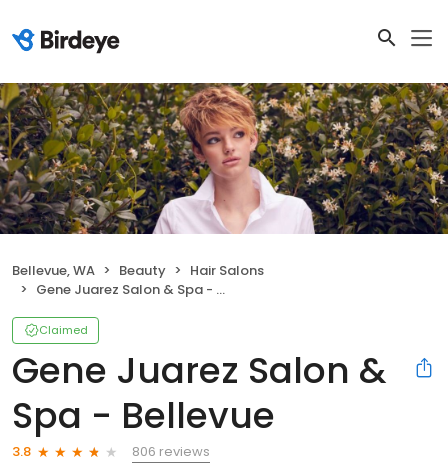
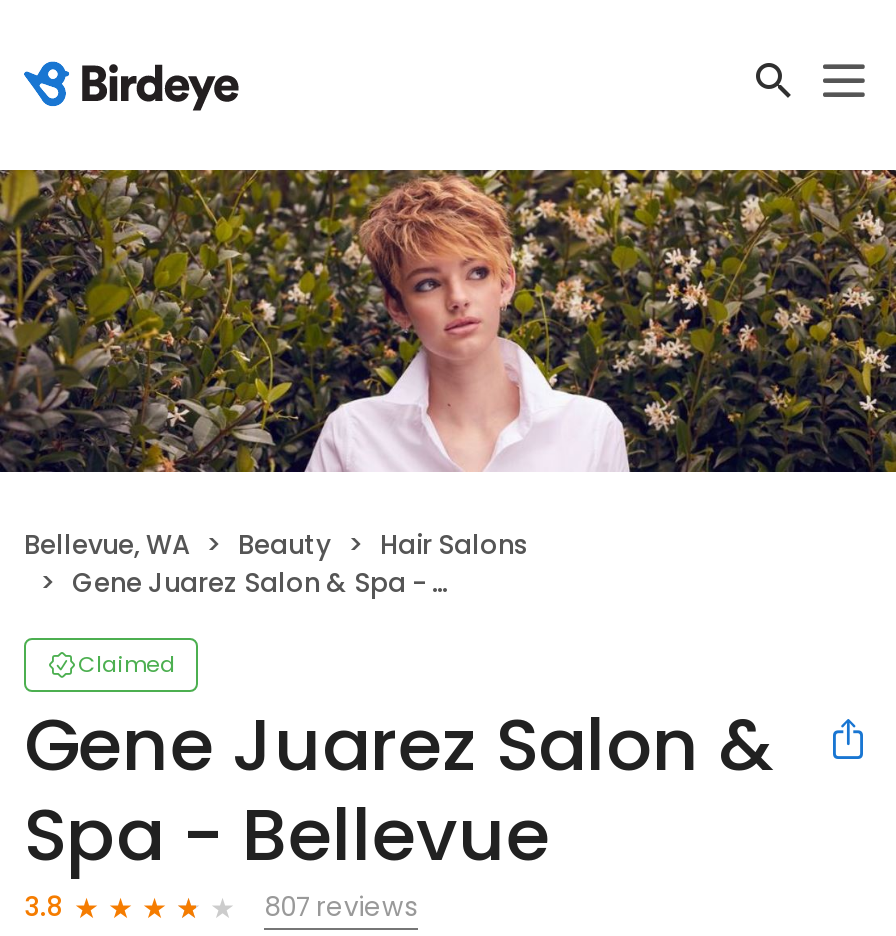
- 806 reviews
+ 807 reviews
